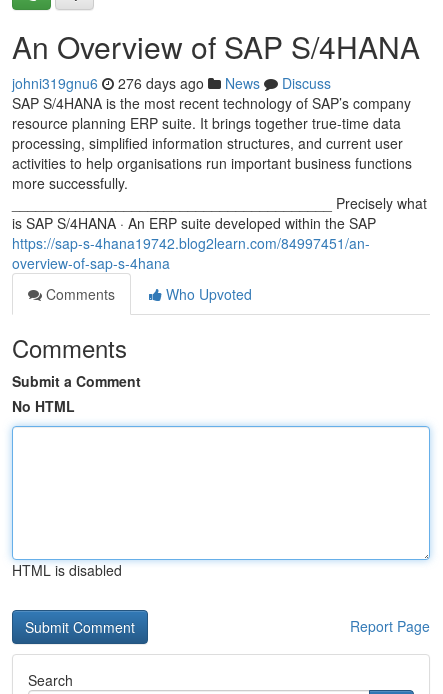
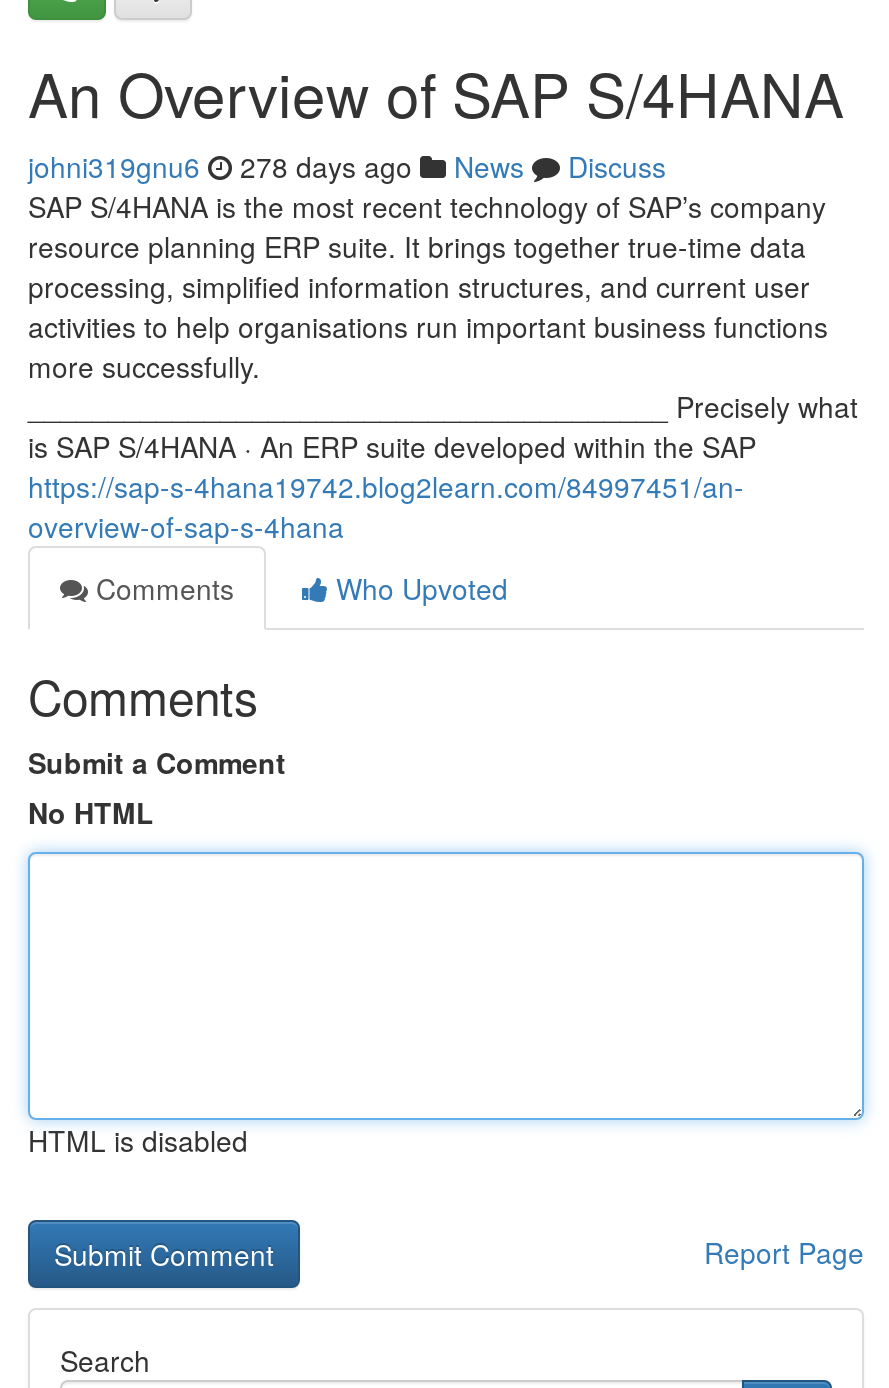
- johni319gnu6 276 days ago News Discuss
+ johni319gnu6 278 days ago News Discuss
